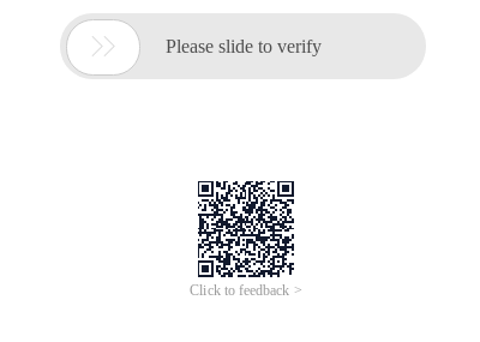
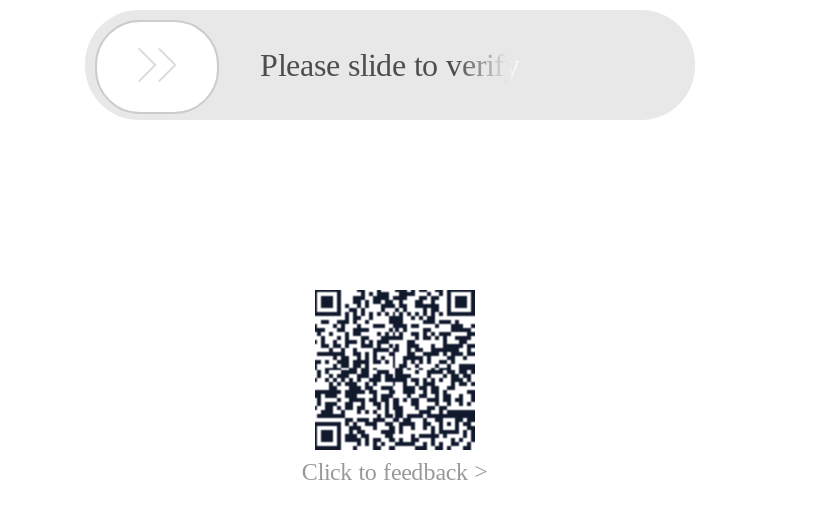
- [image]
+ [image]
